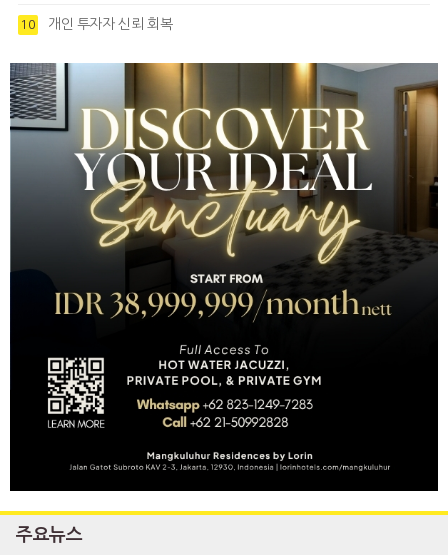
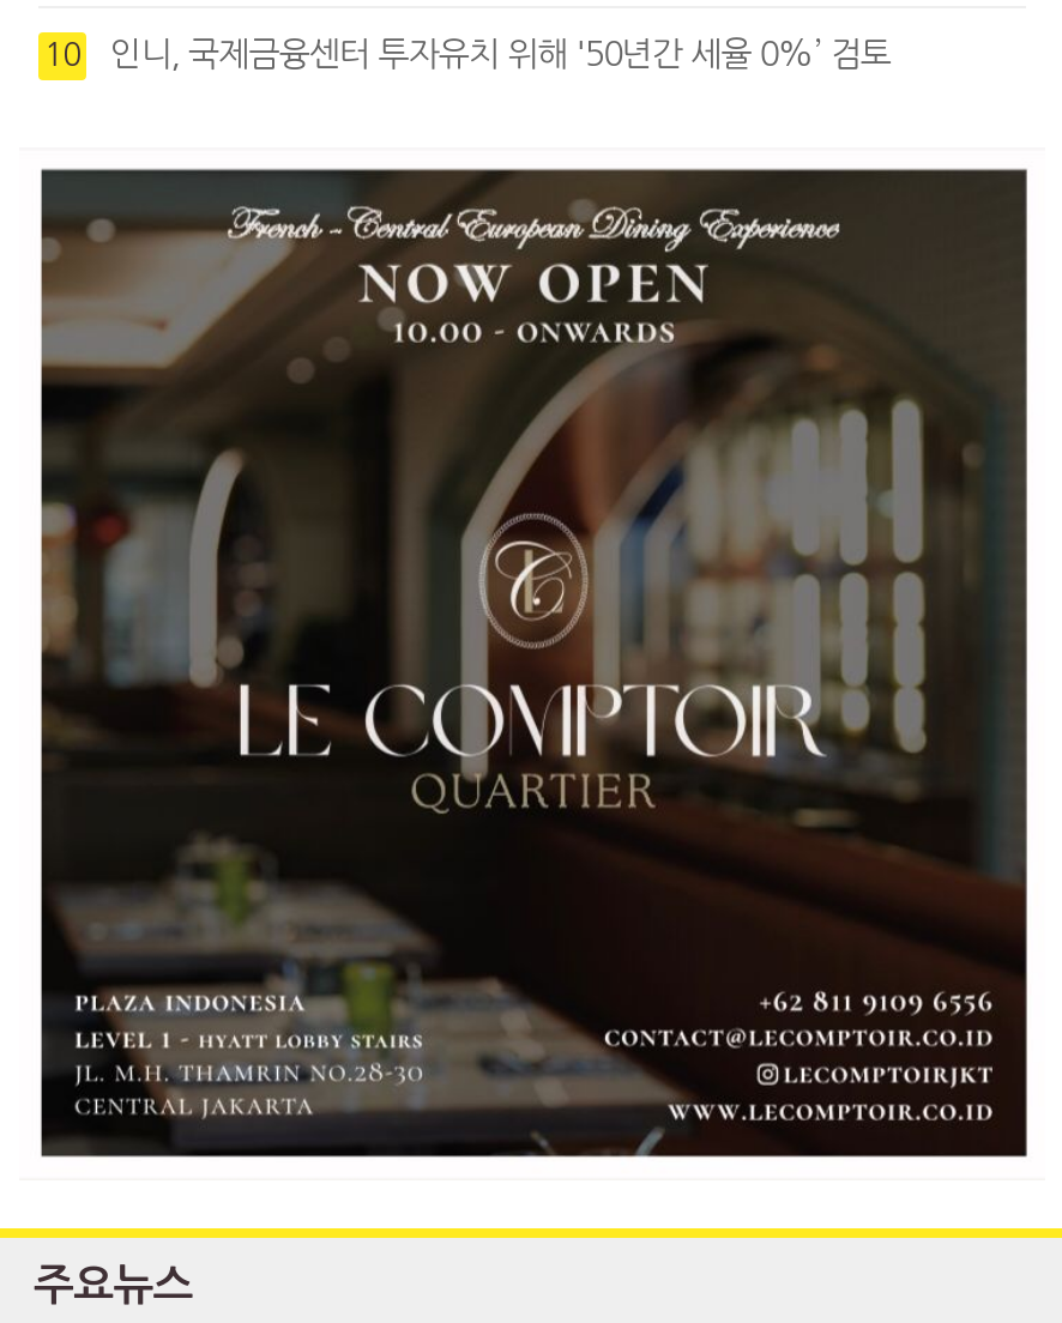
- 개인 투자자 신뢰 회복
+ 인니, 국제금융센터 투자유치 위해 '50년간 세율 0%’ 검토

- [image]
+ [image]
